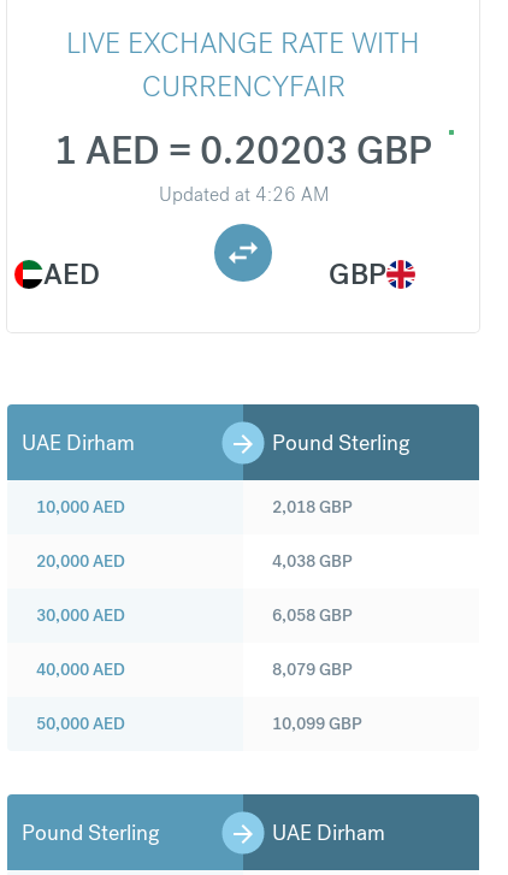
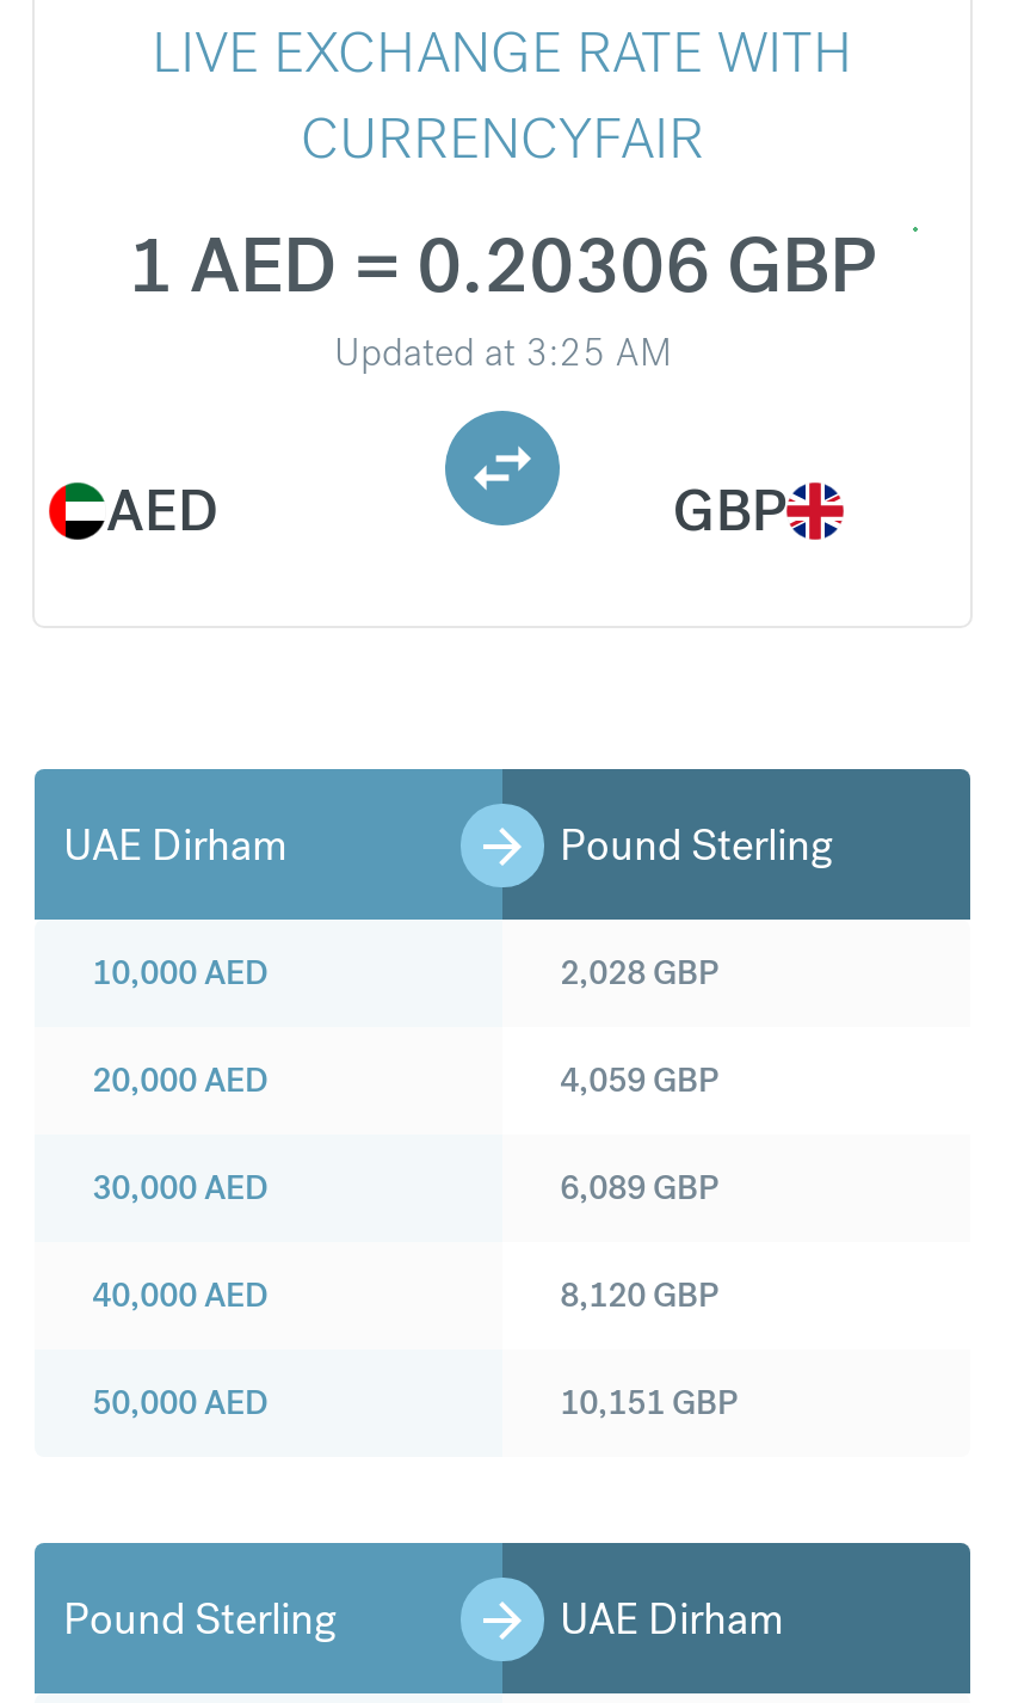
- 1 AED = 0.20203 GBP
+ 1 AED = 0.20306 GBP

- Updated at 4:26 AM
+ Updated at 3:25 AM

- 2,018 GBP
+ 2,028 GBP

- 4,038 GBP
+ 4,059 GBP

- 6,058 GBP
+ 6,089 GBP

- 8,079 GBP
+ 8,120 GBP

- 10,099 GBP
+ 10,151 GBP
